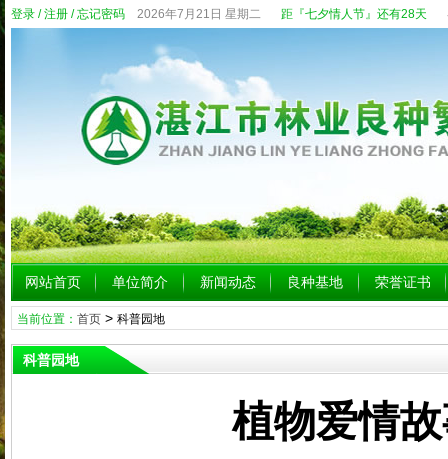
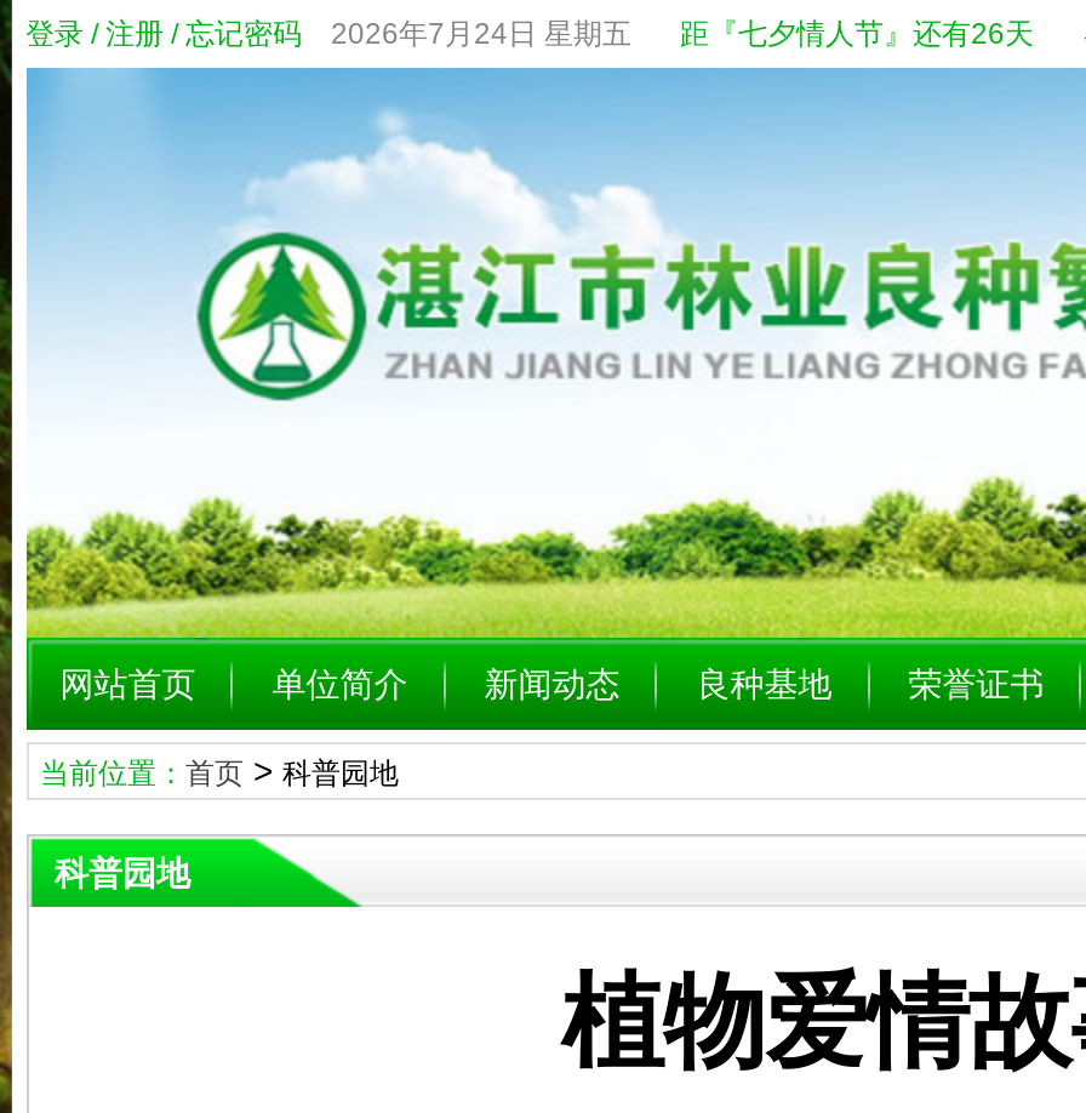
- 2026年7月21日 星期二
+ 2026年7月24日 星期五

- 距『七夕情人节』还有28天
+ 距『七夕情人节』还有26天
